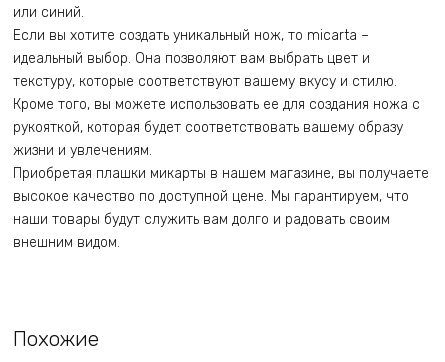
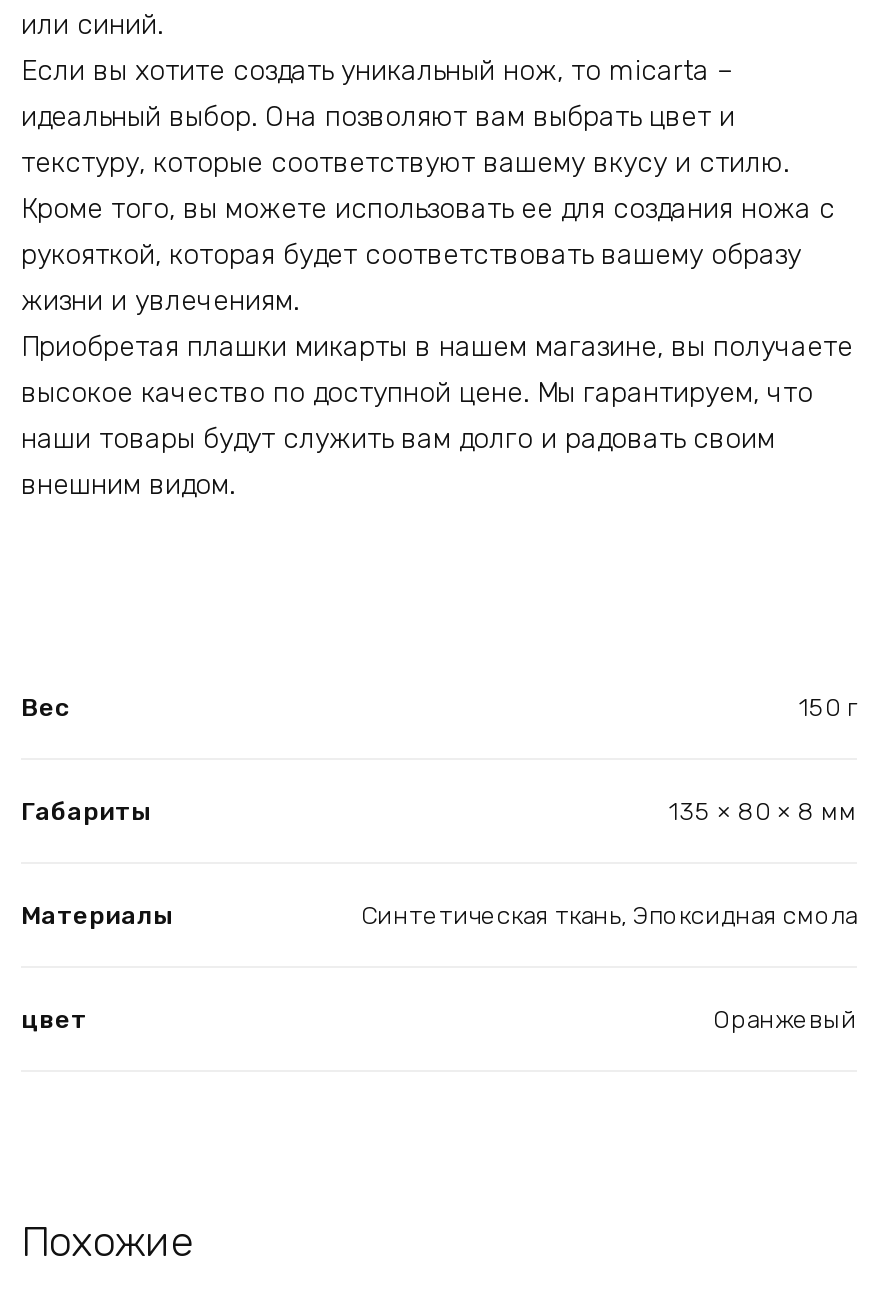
+ Вес
+ 150 г
+ Габариты
+ 135 × 80 × 8 мм
+ Материалы
+ Синтетическая ткань, Эпоксидная смола
+ цвет
+ Оранжевый
